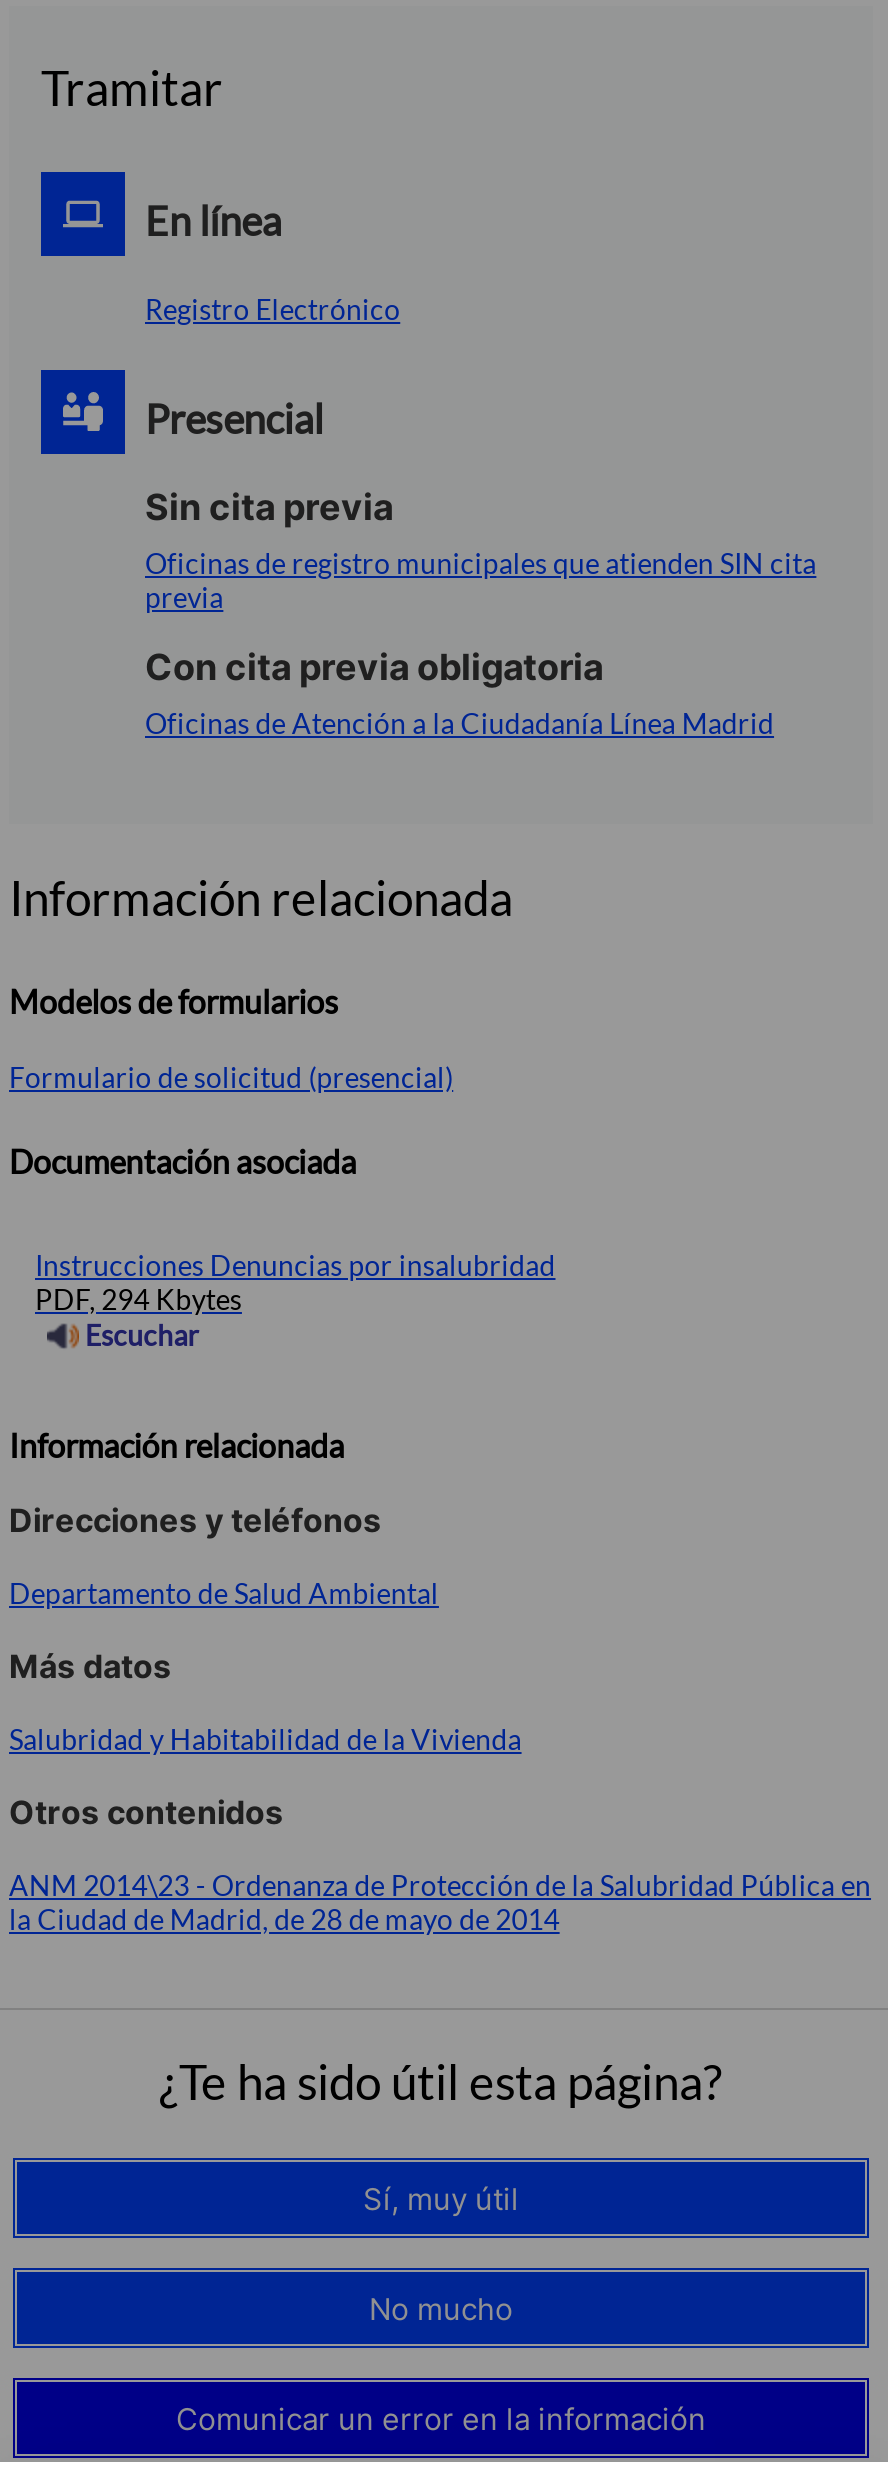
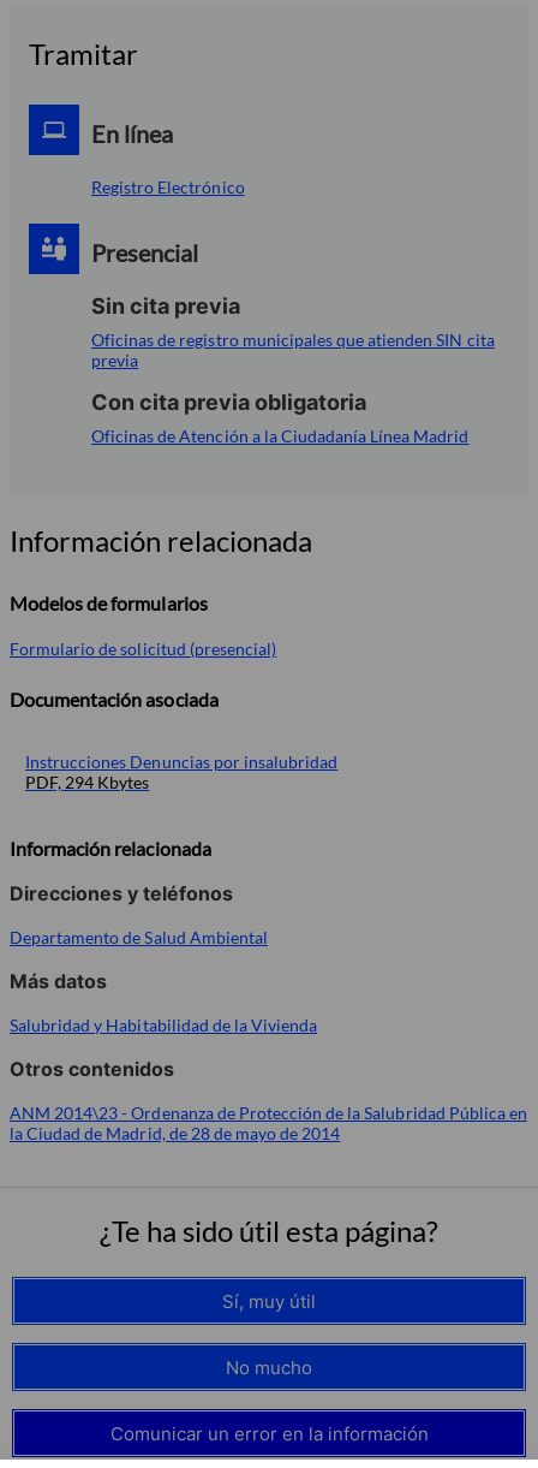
- Escuchar
